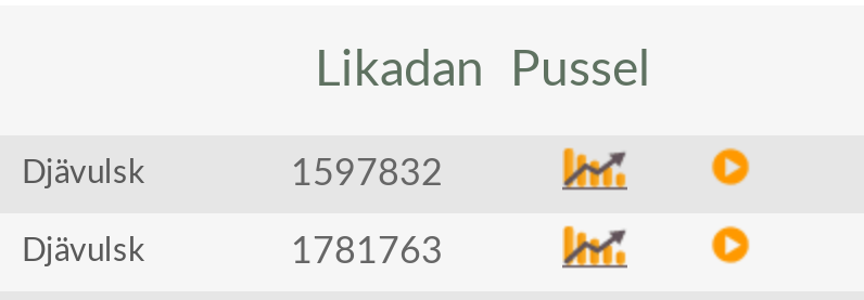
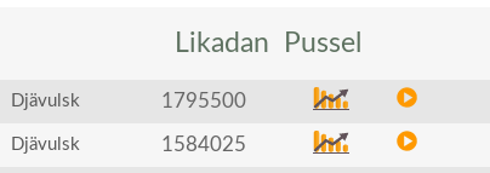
- 1597832
+ 1795500

- 1781763
+ 1584025
